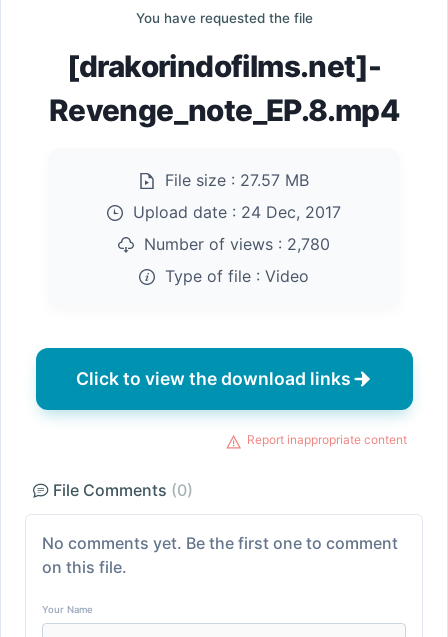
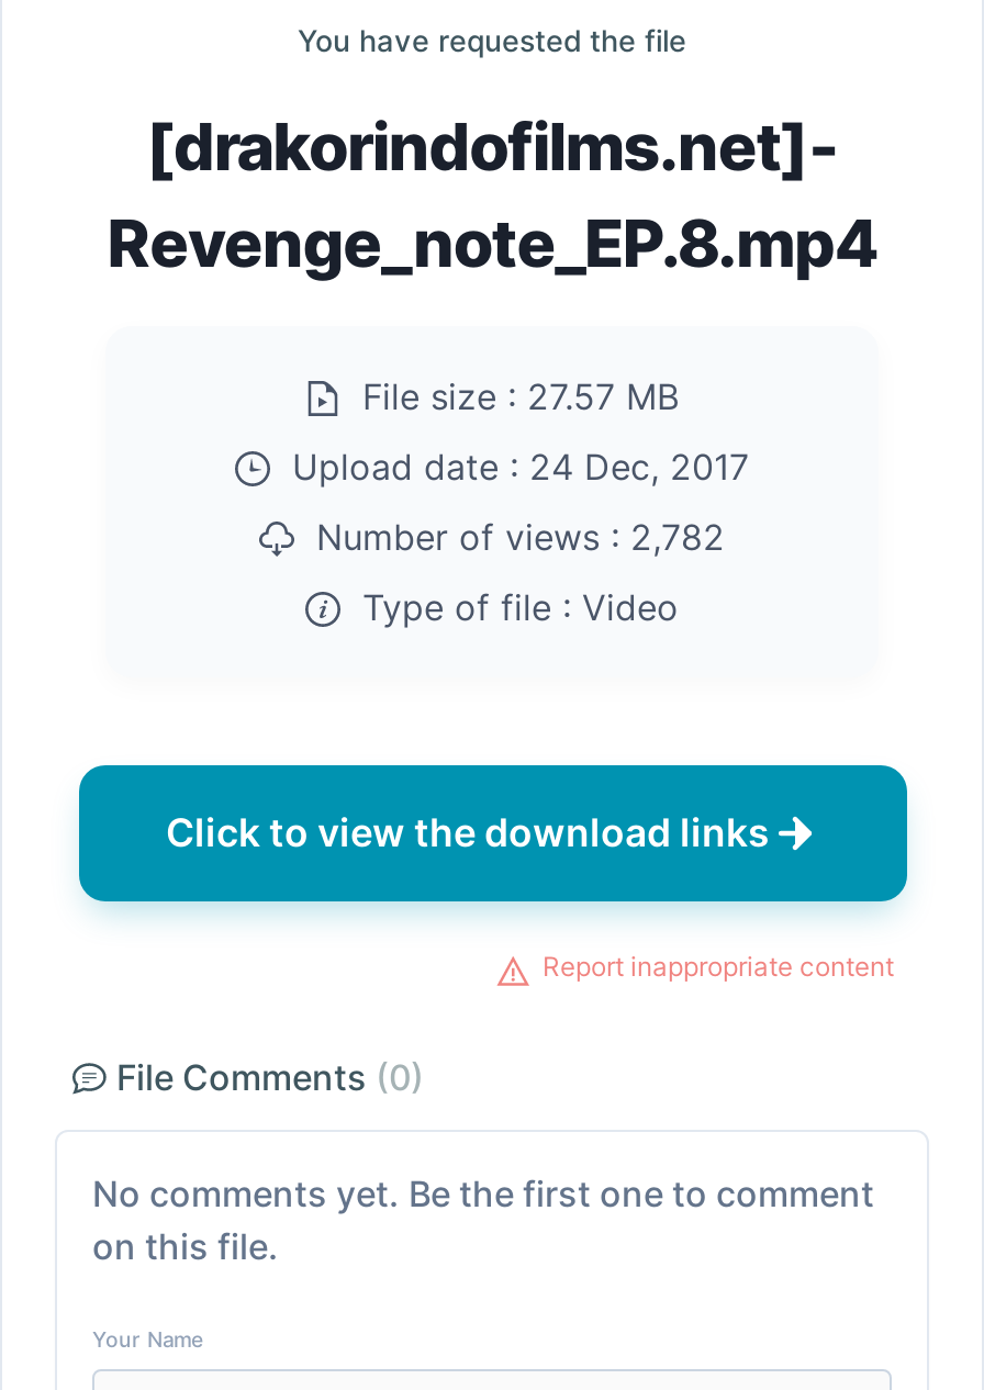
- Number of views : 2,780
+ Number of views : 2,782
